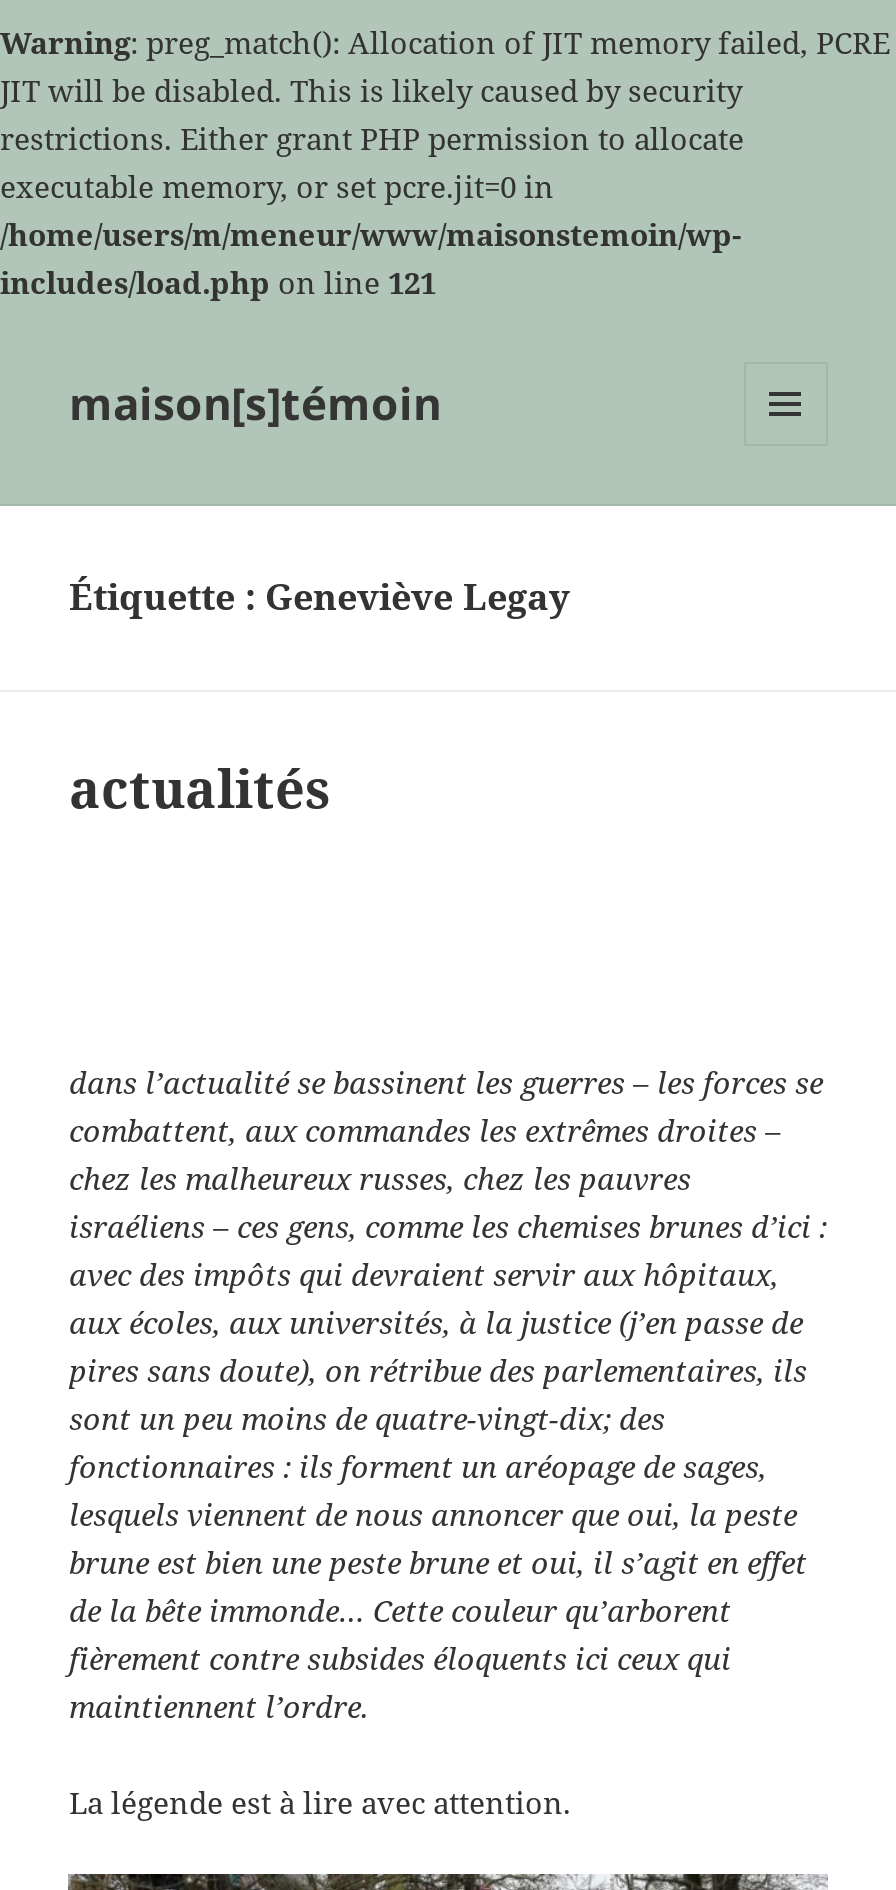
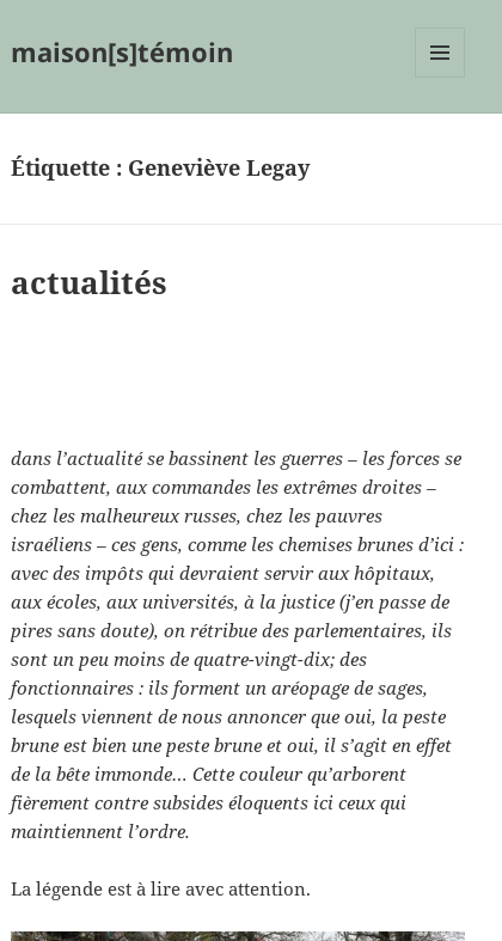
- Warning: preg_match(): Allocation of JIT memory failed, PCRE
- JIT will be disabled. This is likely caused by security
- restrictions. Either grant PHP permission to allocate
- executable memory, or set pcre.jit=0 in
- /home/users/m/meneur/www/maisonstemoin/wp-
- includes/load.php on line 121
